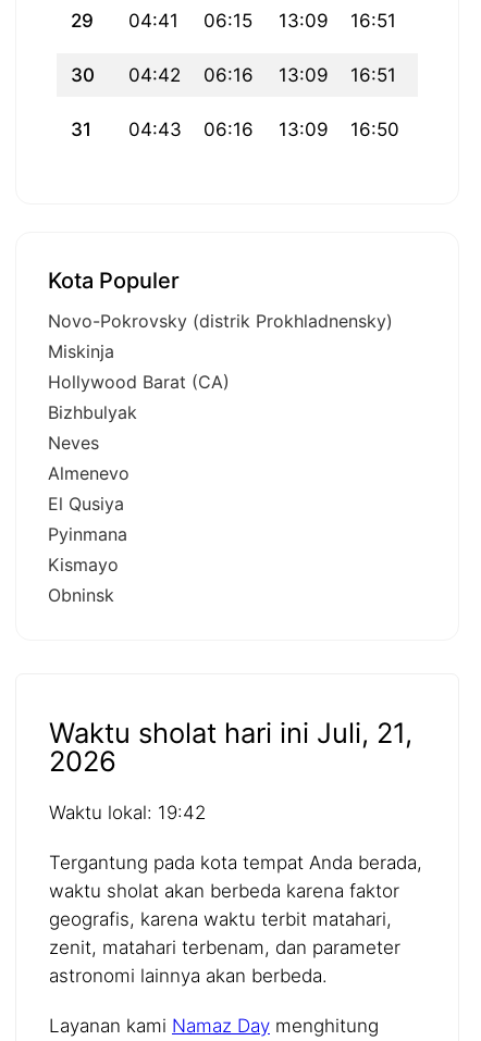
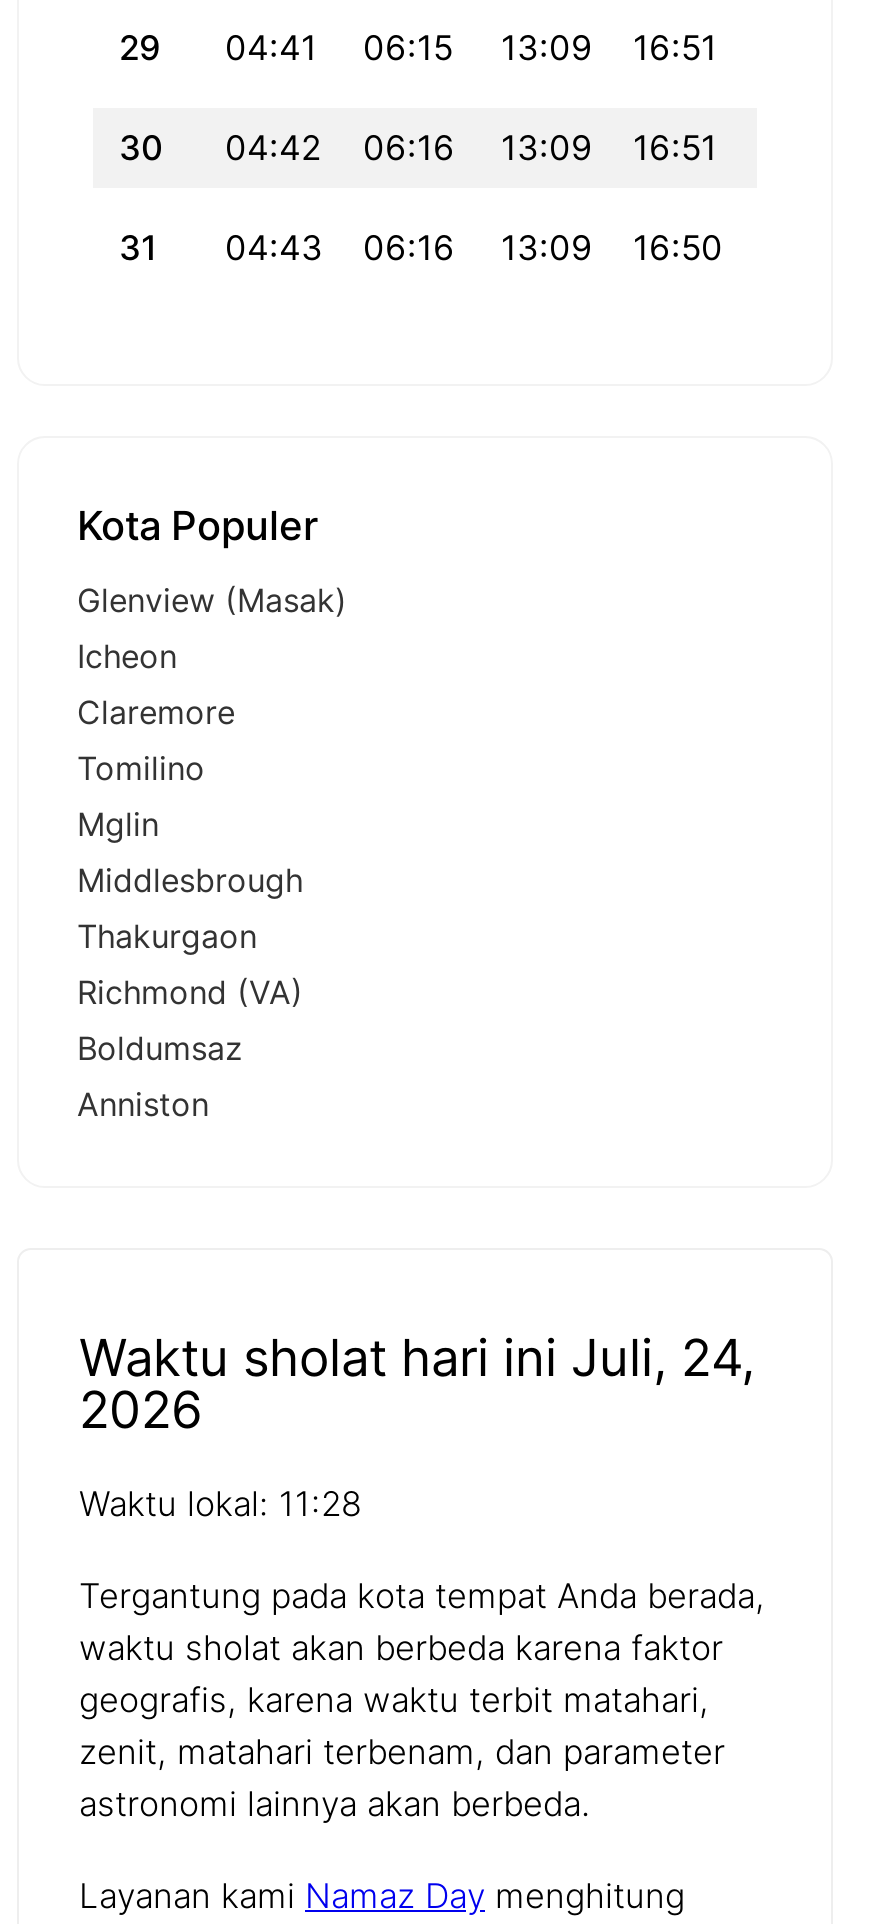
- Novo-Pokrovsky (distrik Prokhladnensky)
- Miskinja
- Hollywood Barat (CA)
- Bizhbulyak
- Neves
- Almenevo
- El Qusiya
- Pyinmana
- Kismayo
- Obninsk
+ Glenview (Masak)
+ Icheon
+ Claremore
+ Tomilino
+ Mglin
+ Middlesbrough
+ Thakurgaon
+ Richmond (VA)
+ Boldumsaz
+ Anniston

- Waktu sholat hari ini Juli, 21,
+ Waktu sholat hari ini Juli, 24,

- Waktu lokal: 19:42
+ Waktu lokal: 11:28
